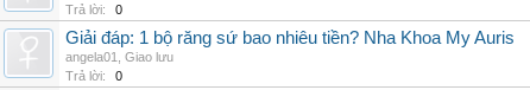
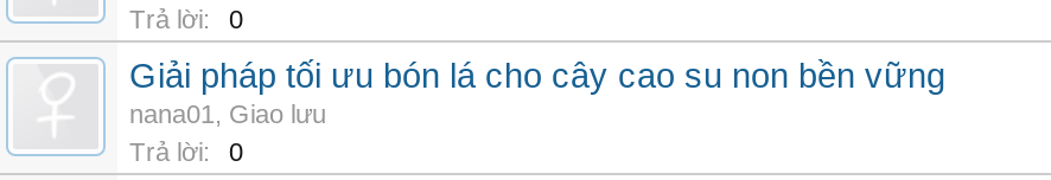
- Giải đáp: 1 bộ răng sứ bao nhiêu tiền? Nha Khoa My Auris
+ Giải pháp tối ưu bón lá cho cây cao su non bền vững

- angela01, Giao lưu
+ nana01, Giao lưu
